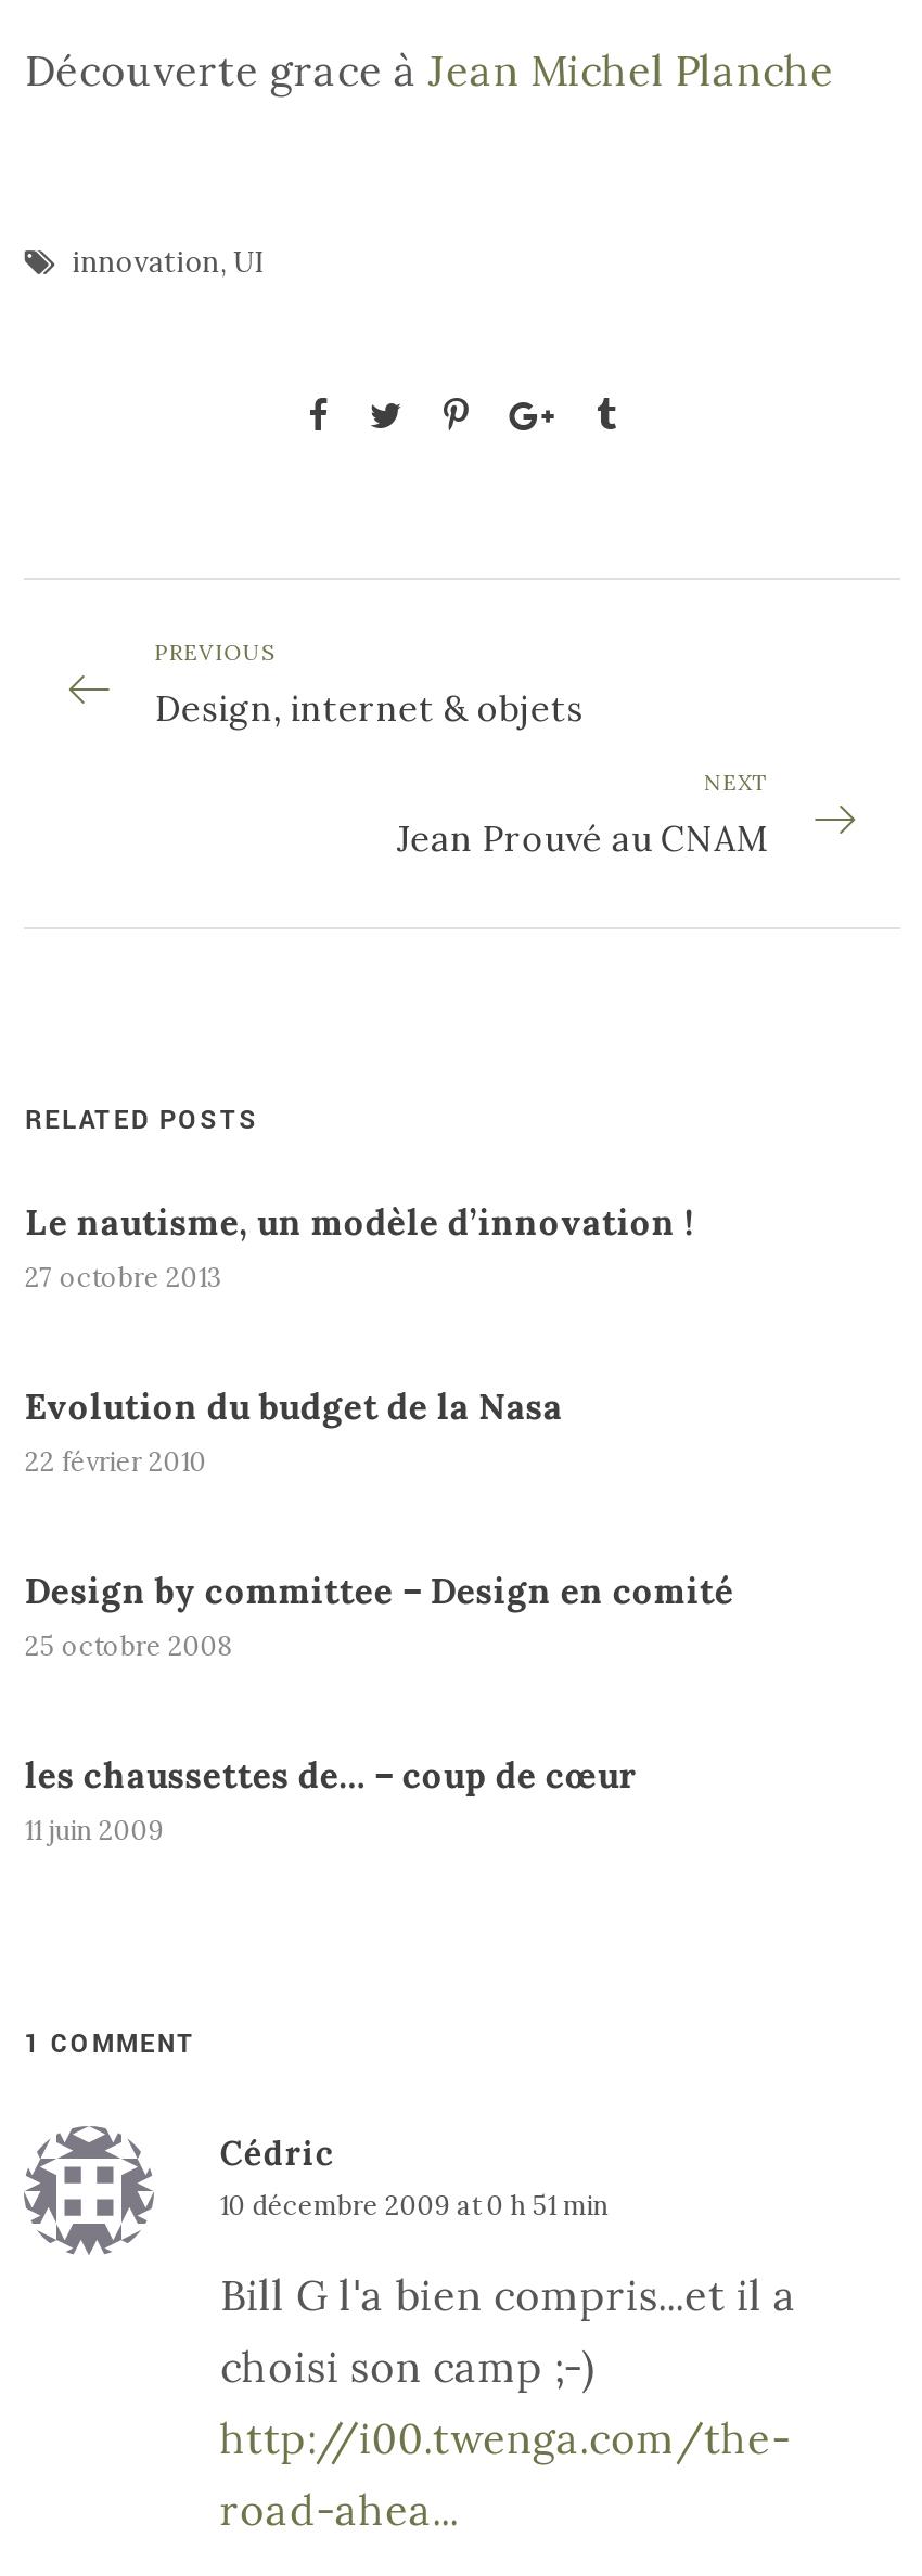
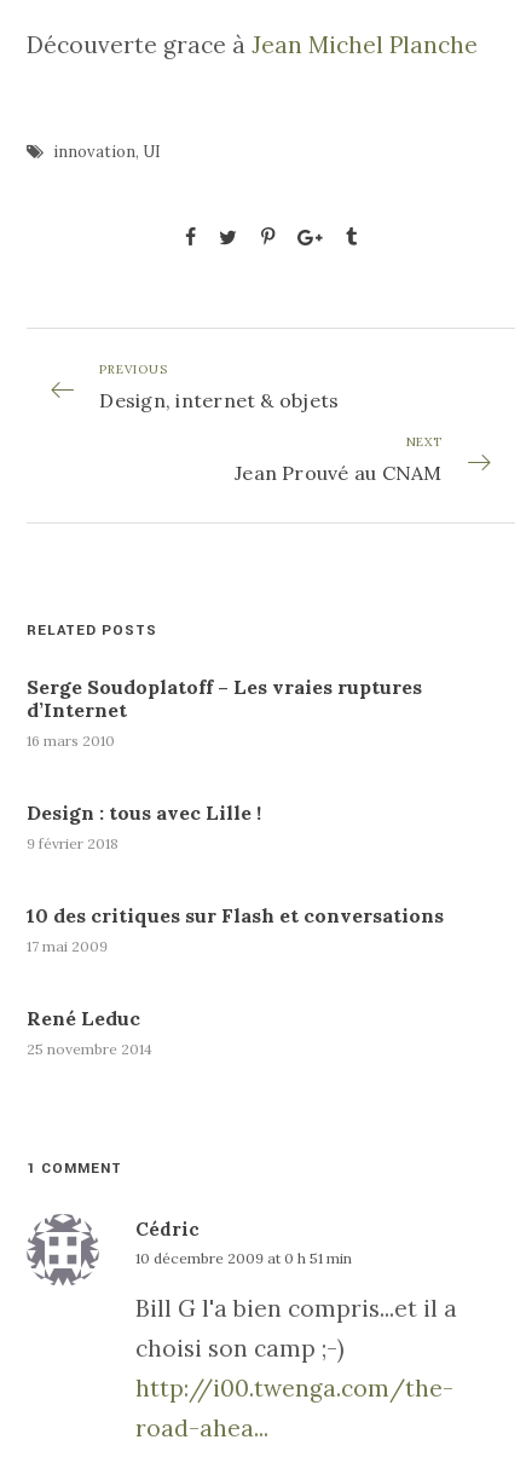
- Le nautisme, un modèle d’innovation !
- 27 octobre 2013
+ Serge Soudoplatoff – Les vraies ruptures
+ d’Internet
+ 16 mars 2010

- Evolution du budget de la Nasa
- 22 février 2010
+ Design : tous avec Lille !
+ 9 février 2018

- Design by committee – Design en comité
- 25 octobre 2008
+ 10 des critiques sur Flash et conversations
+ 17 mai 2009

- les chaussettes de… – coup de cœur
- 11 juin 2009
+ René Leduc
+ 25 novembre 2014
